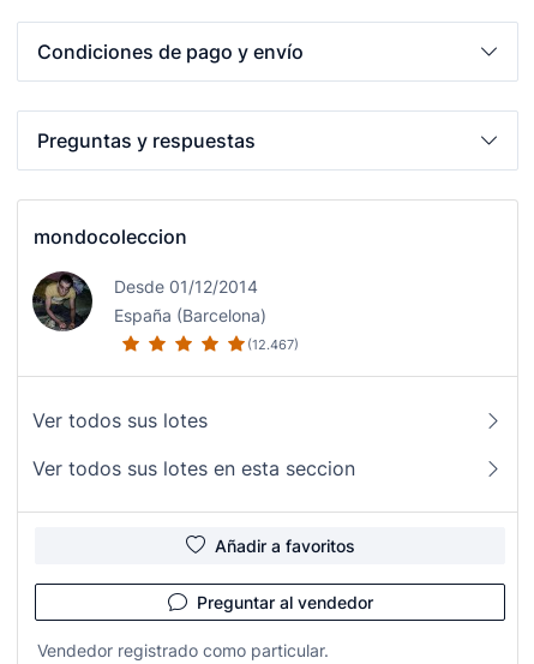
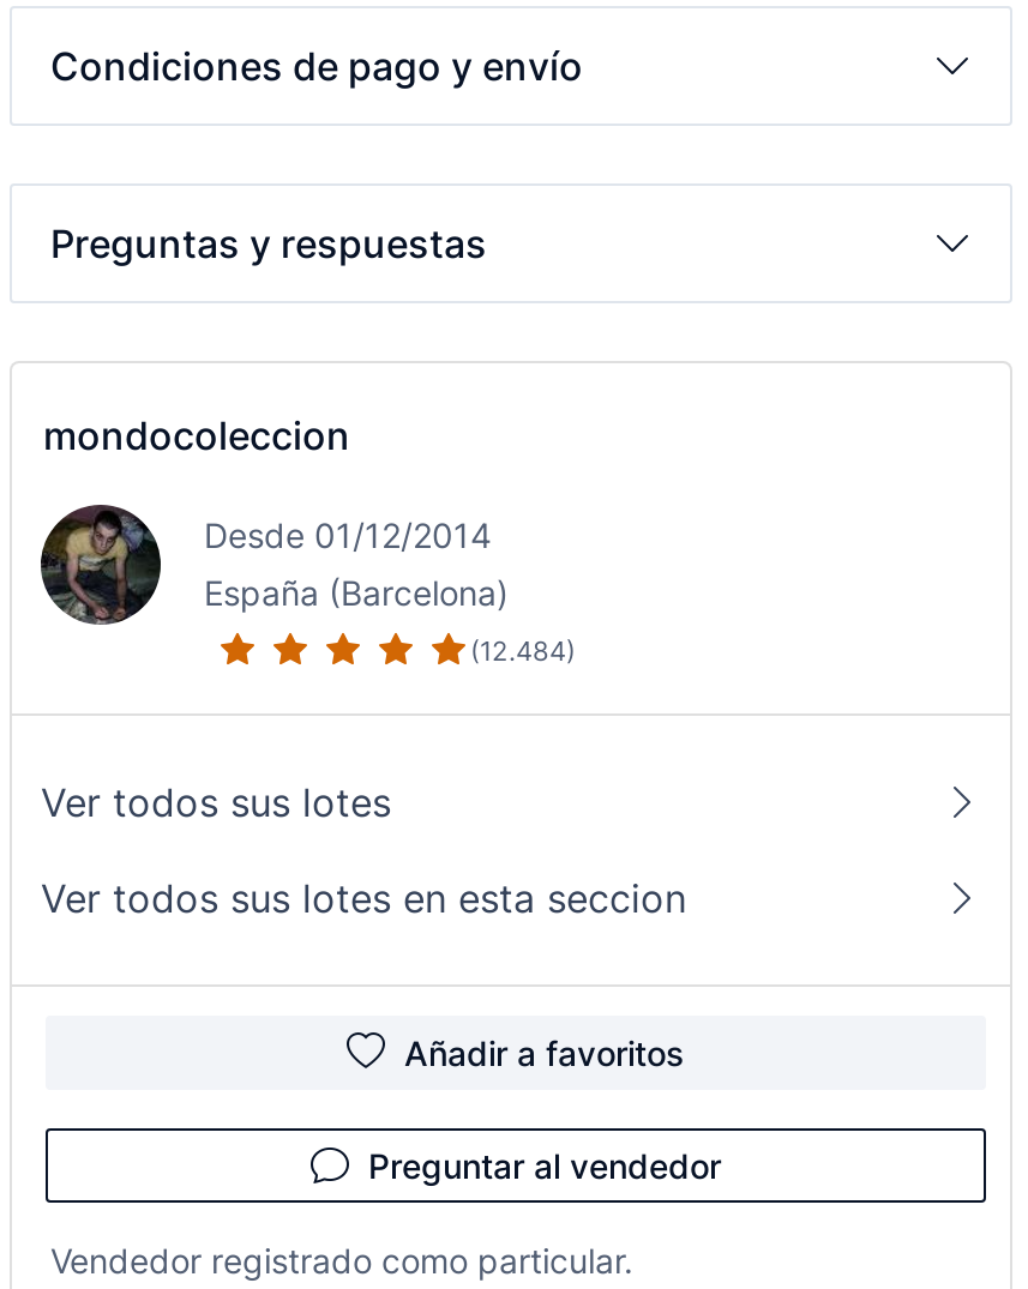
- (12.467)
+ (12.484)
